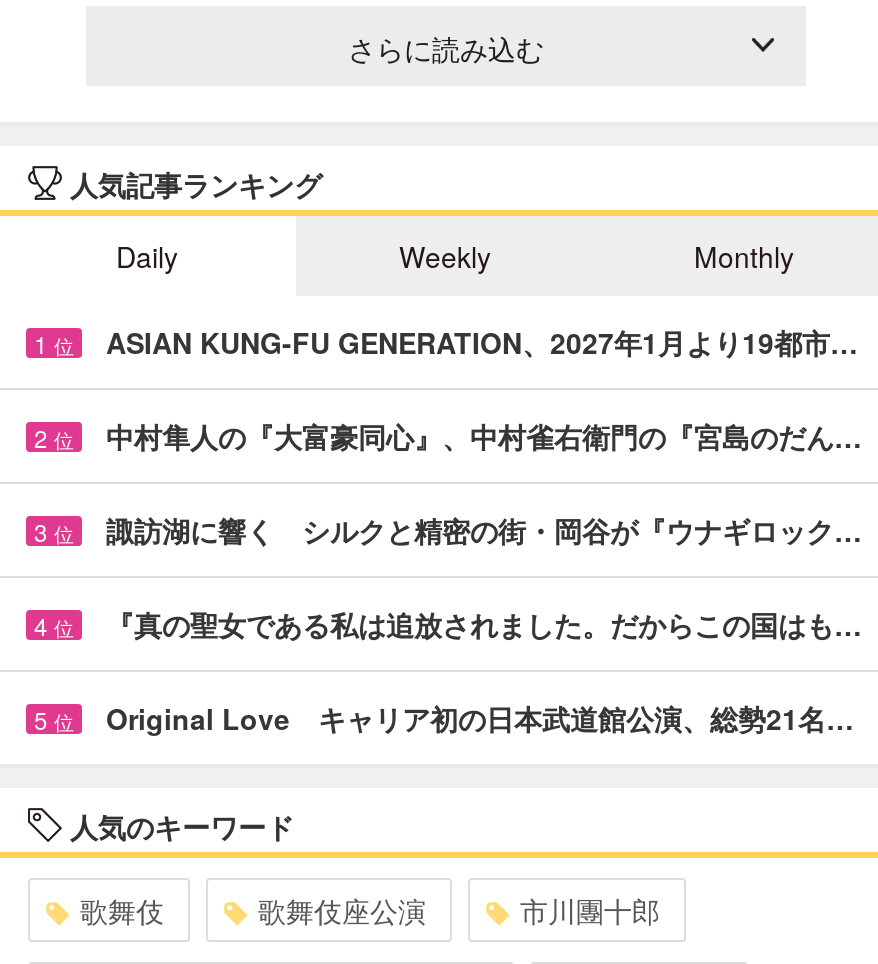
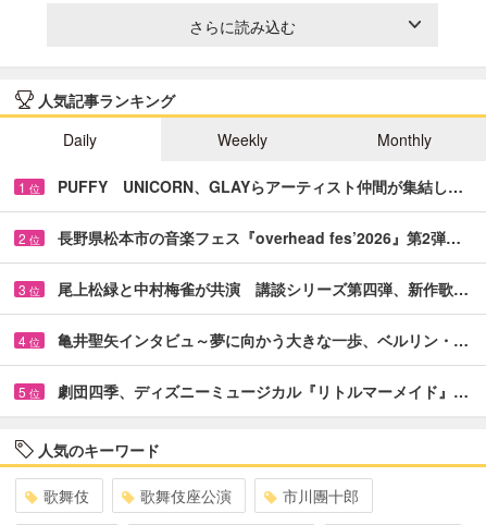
- ASIAN KUNG-FU GENERATION、2027年1月より19都市…
+ PUFFY UNICORN、GLAYらアーティスト仲間が集結し…

- 中村隼人の『大富豪同心』、中村雀右衛門の『宮島のだん…
+ 長野県松本市の音楽フェス『overhead fes’2026』第2弾…

- 諏訪湖に響く シルクと精密の街・岡谷が『ウナギロック…
+ 尾上松緑と中村梅雀が共演 講談シリーズ第四弾、新作歌…

- 『真の聖女である私は追放されました。だからこの国はも…
+ 亀井聖矢インタビュ～夢に向かう大きな一歩、ベルリン・…

- Original Love キャリア初の日本武道館公演、総勢21名…
+ 劇団四季、ディズニーミュージカル『リトルマーメイド』…
